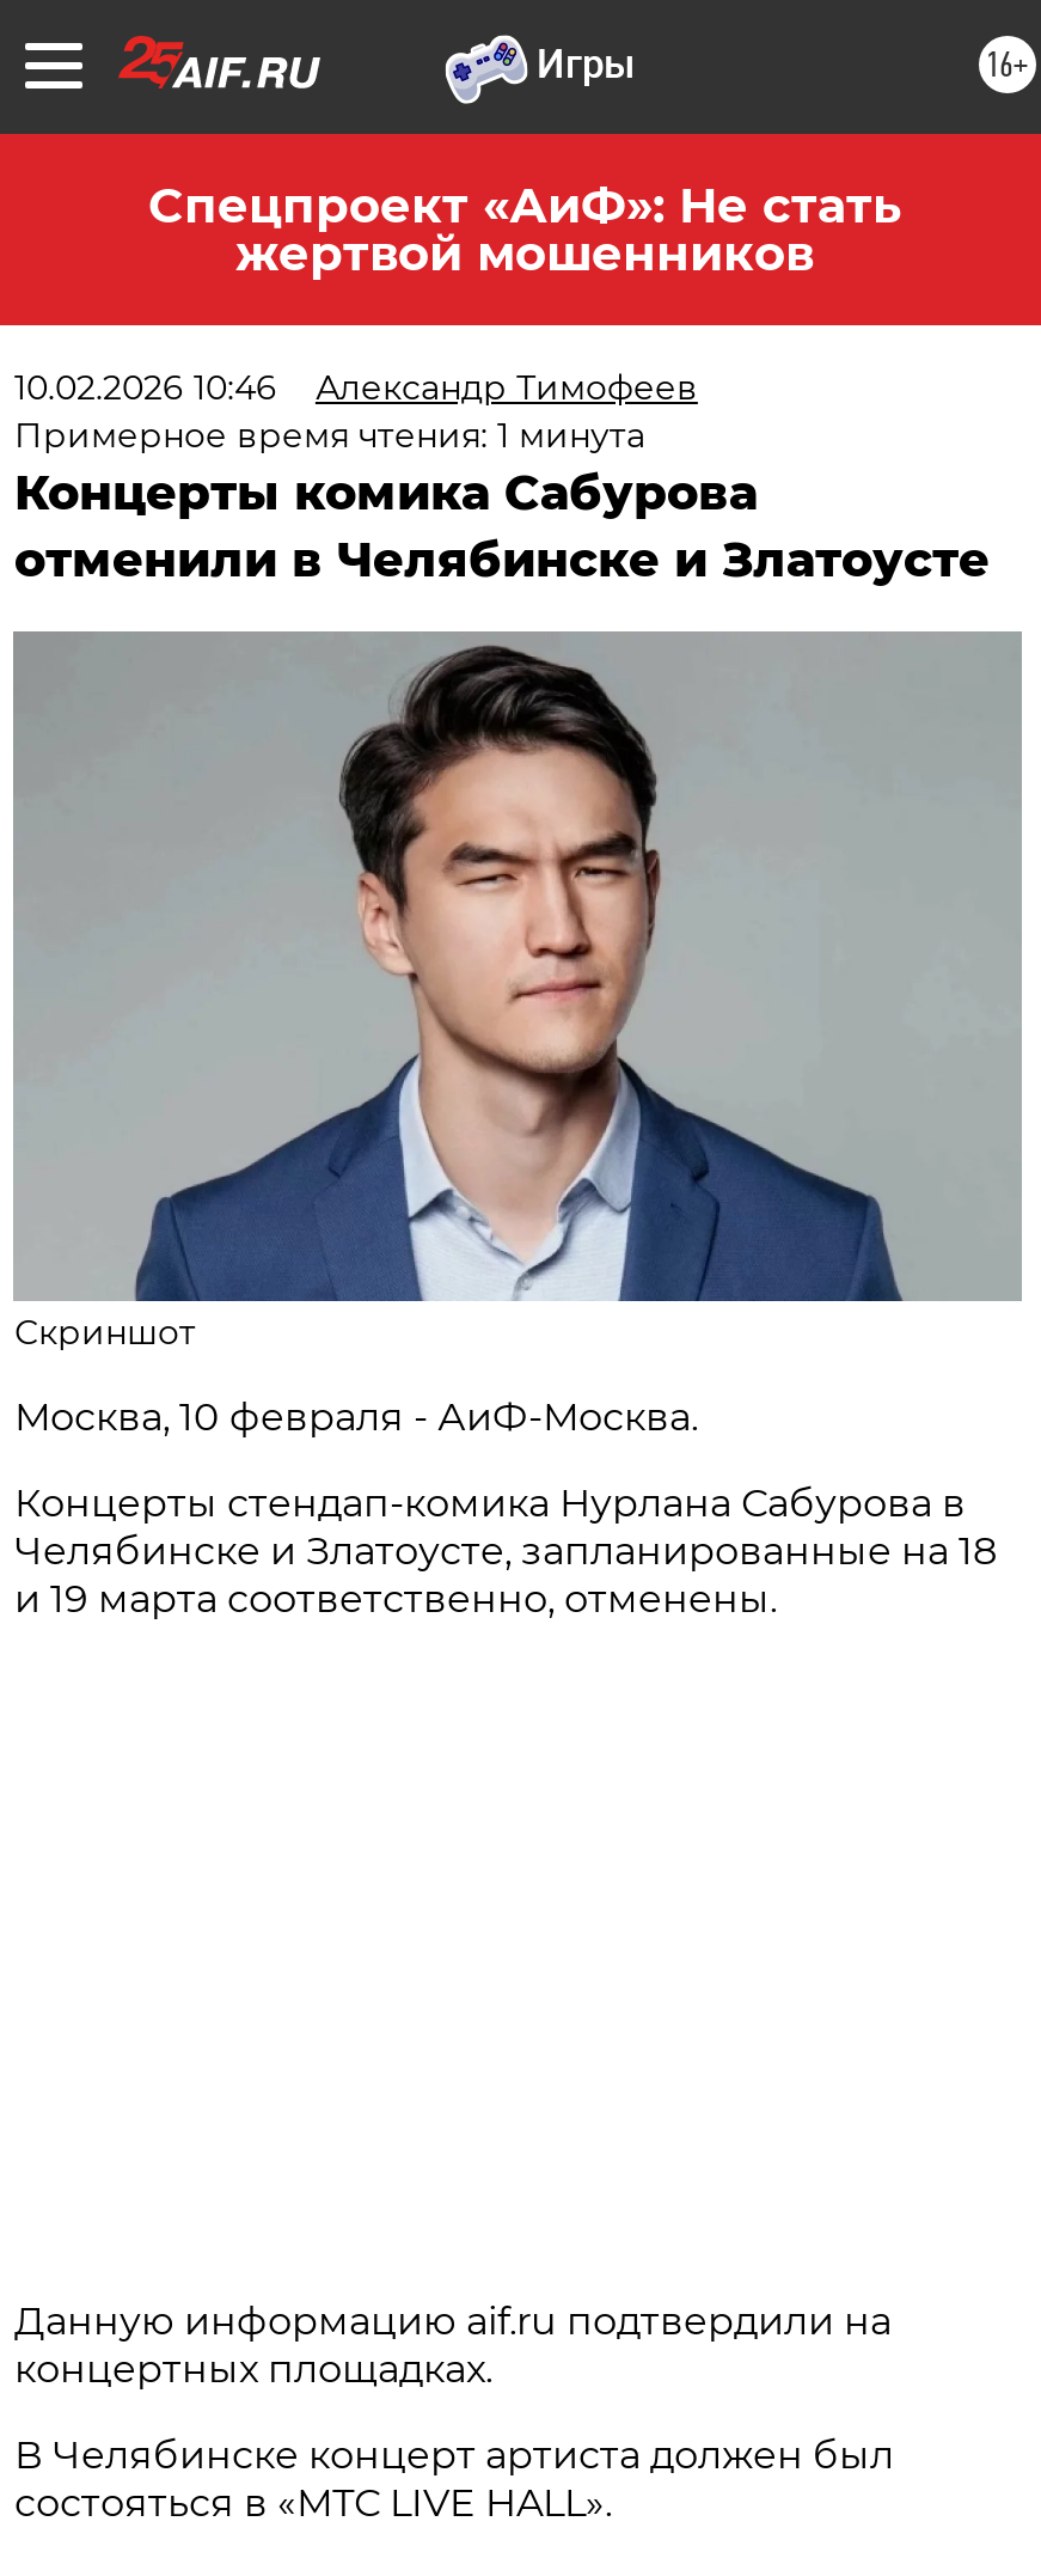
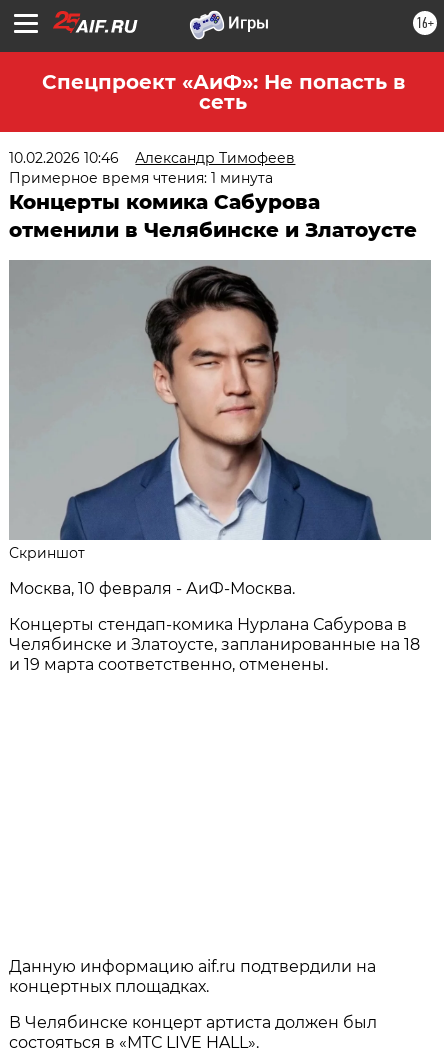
- Спецпроект «АиФ»: Не стать
- жертвой мошенников
+ Спецпроект «АиФ»: Не попасть в
+ сеть
